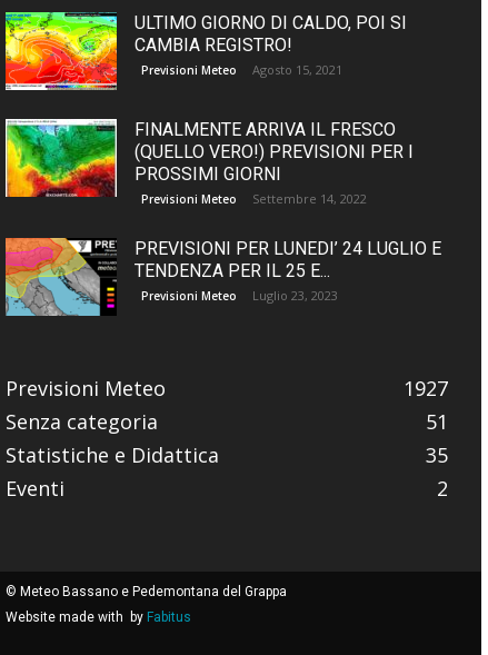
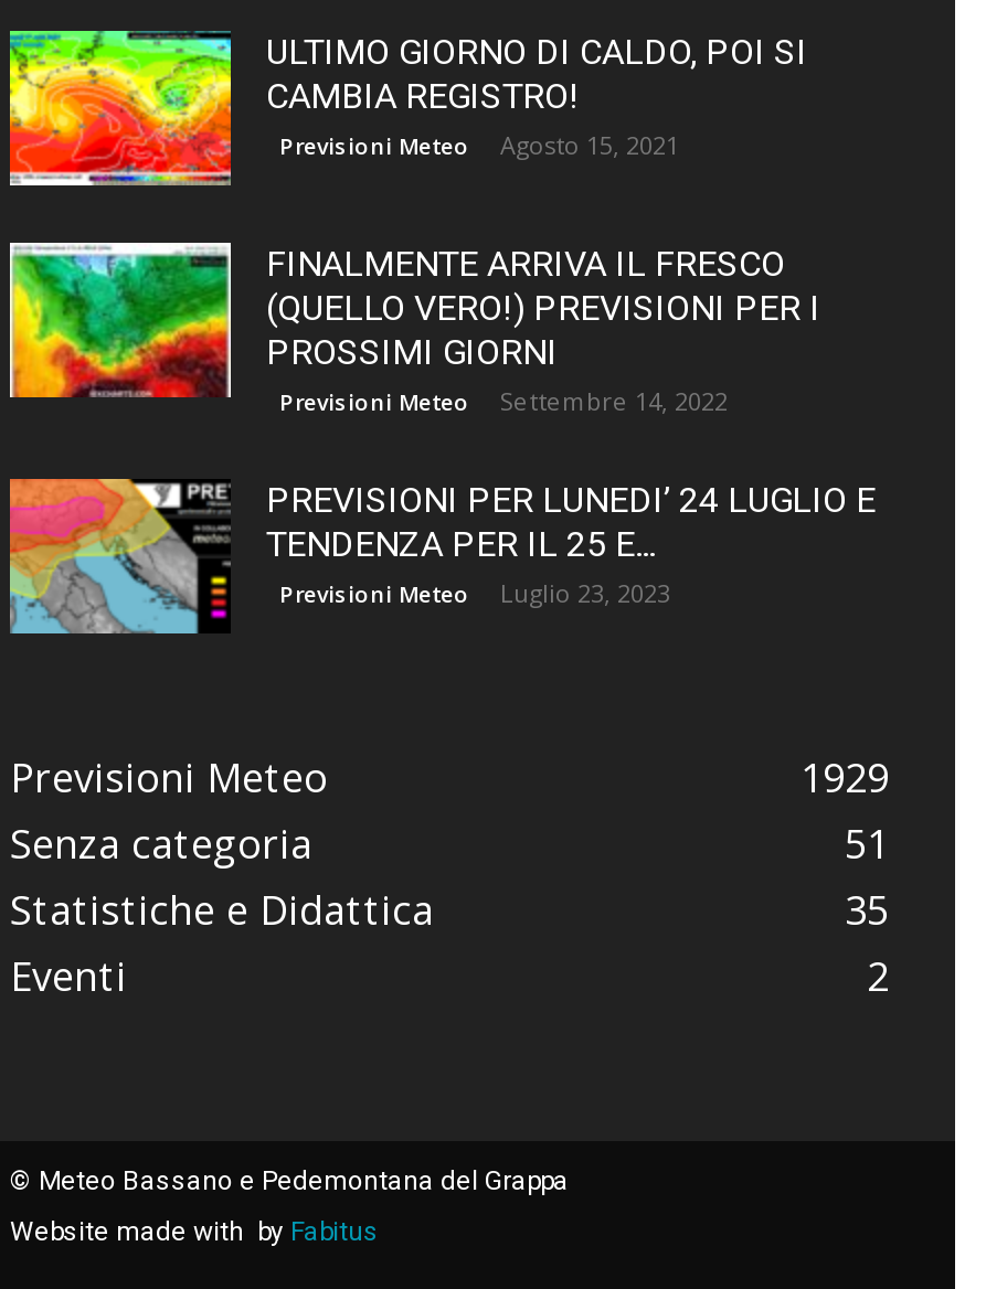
- 1927
+ 1929
